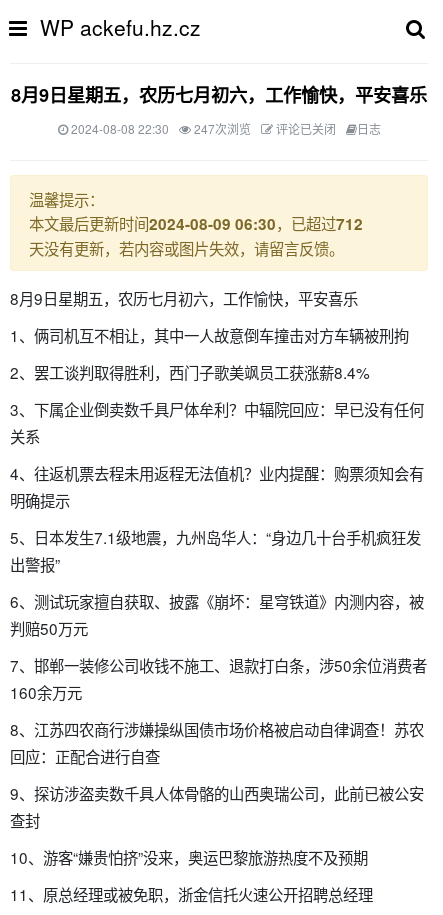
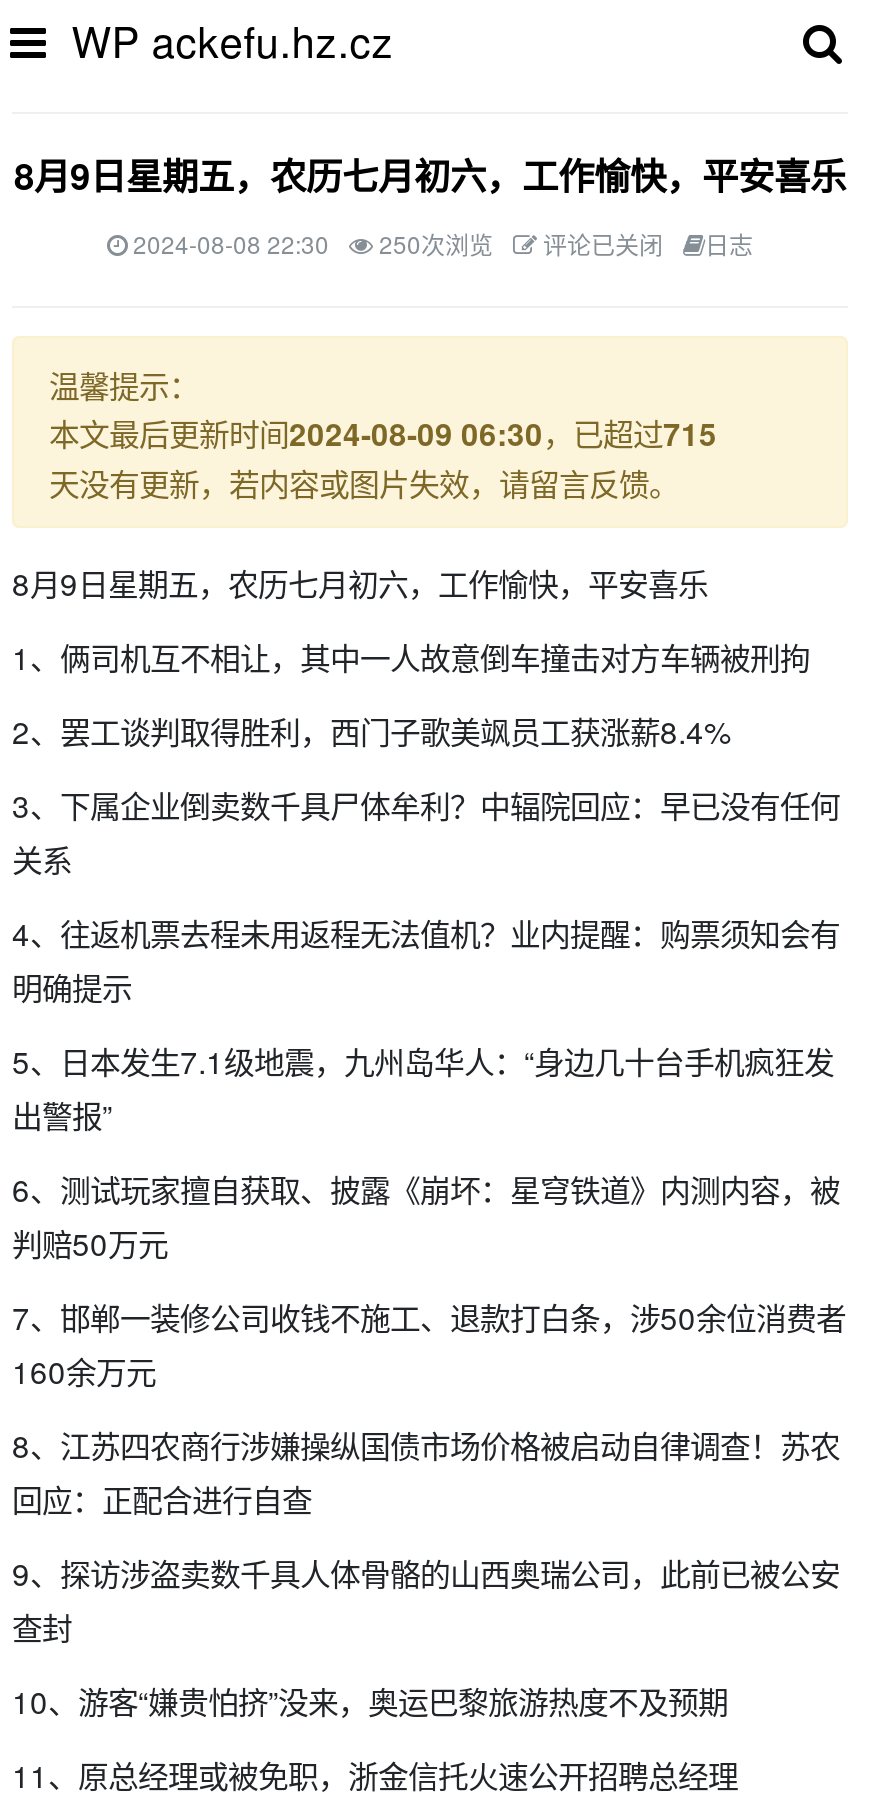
- 247次浏览
+ 250次浏览

- 本文最后更新时间2024-08-09 06:30，已超过712
+ 本文最后更新时间2024-08-09 06:30，已超过715
